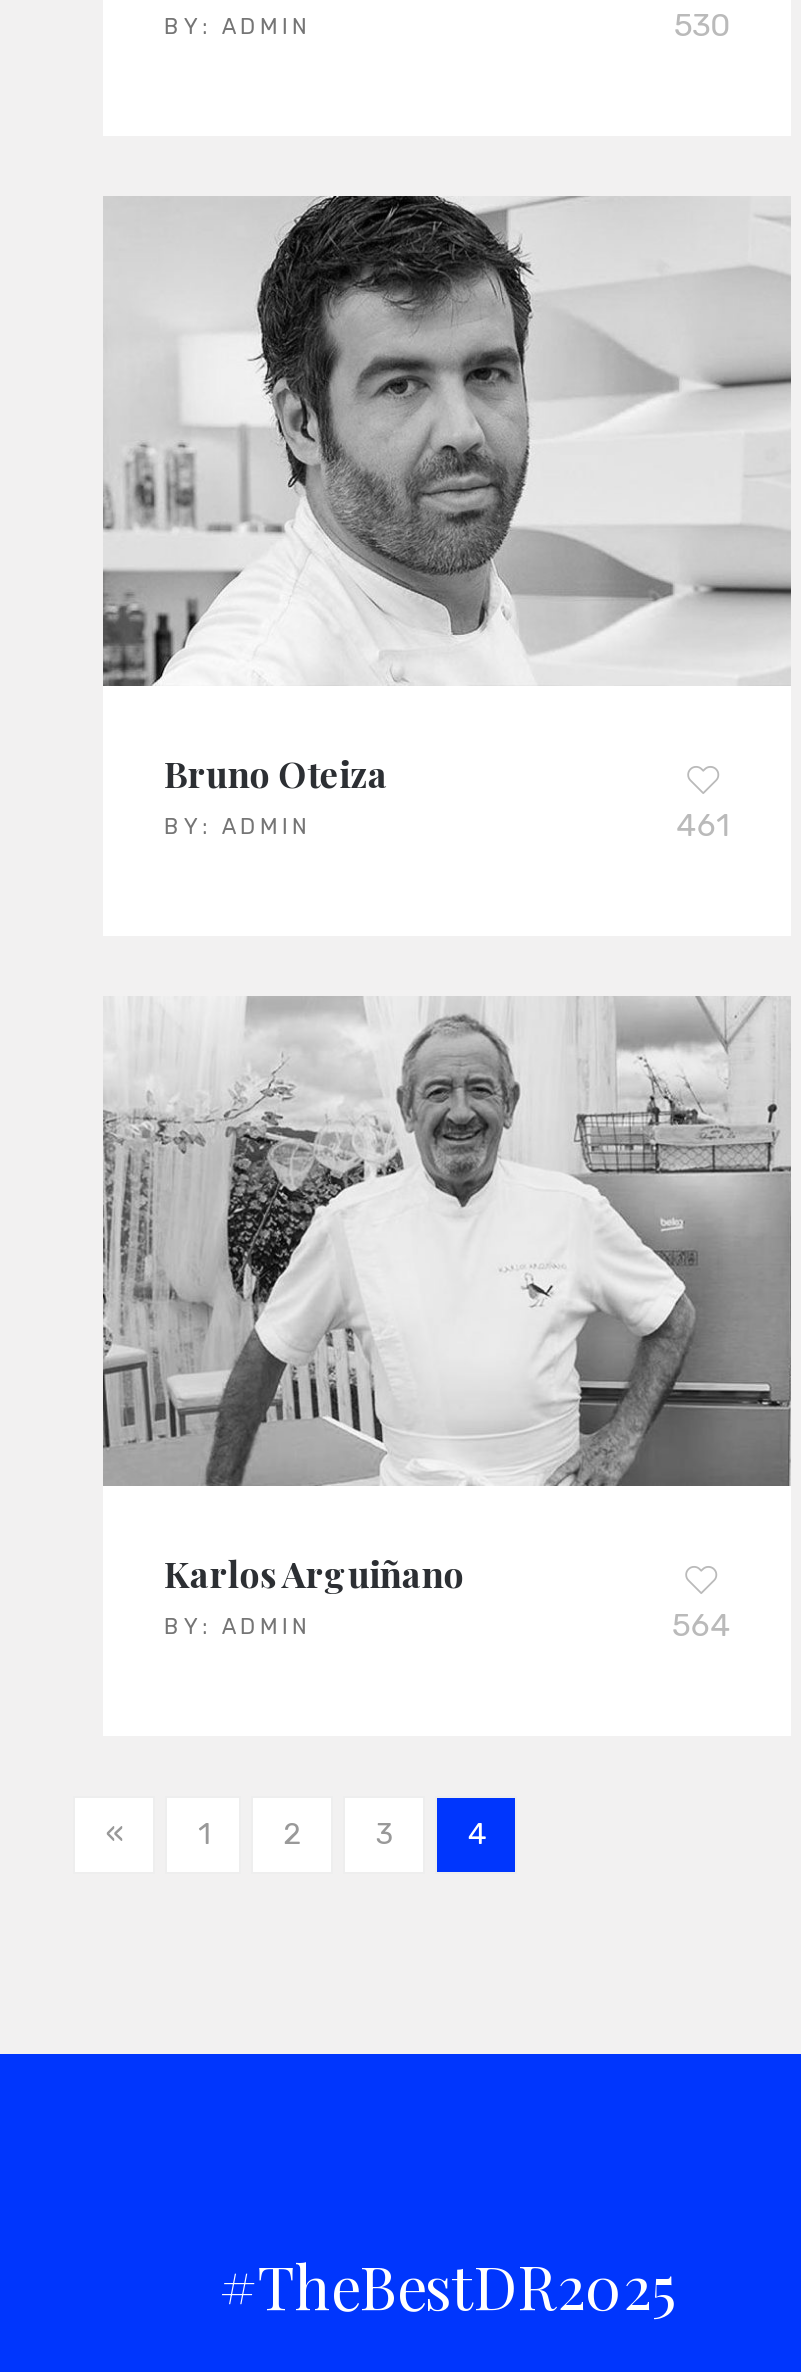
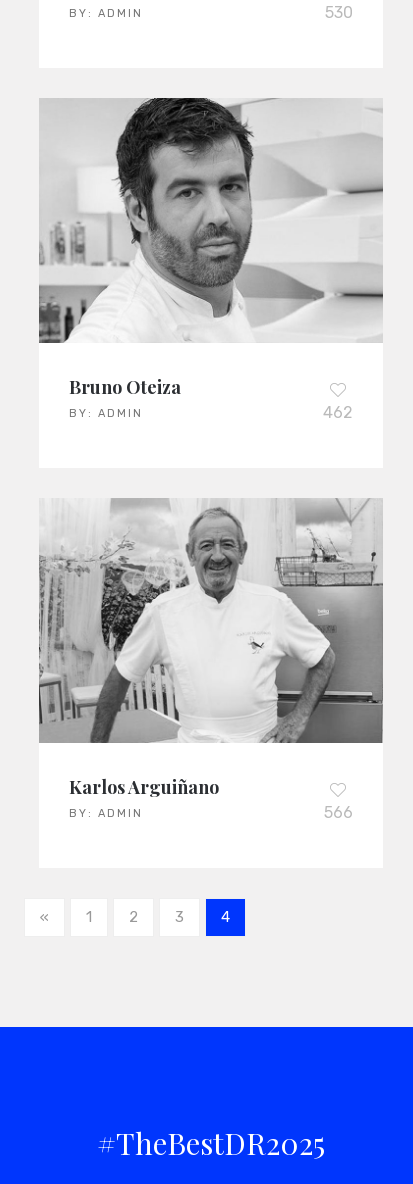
- 461
+ 462

- 564
+ 566
